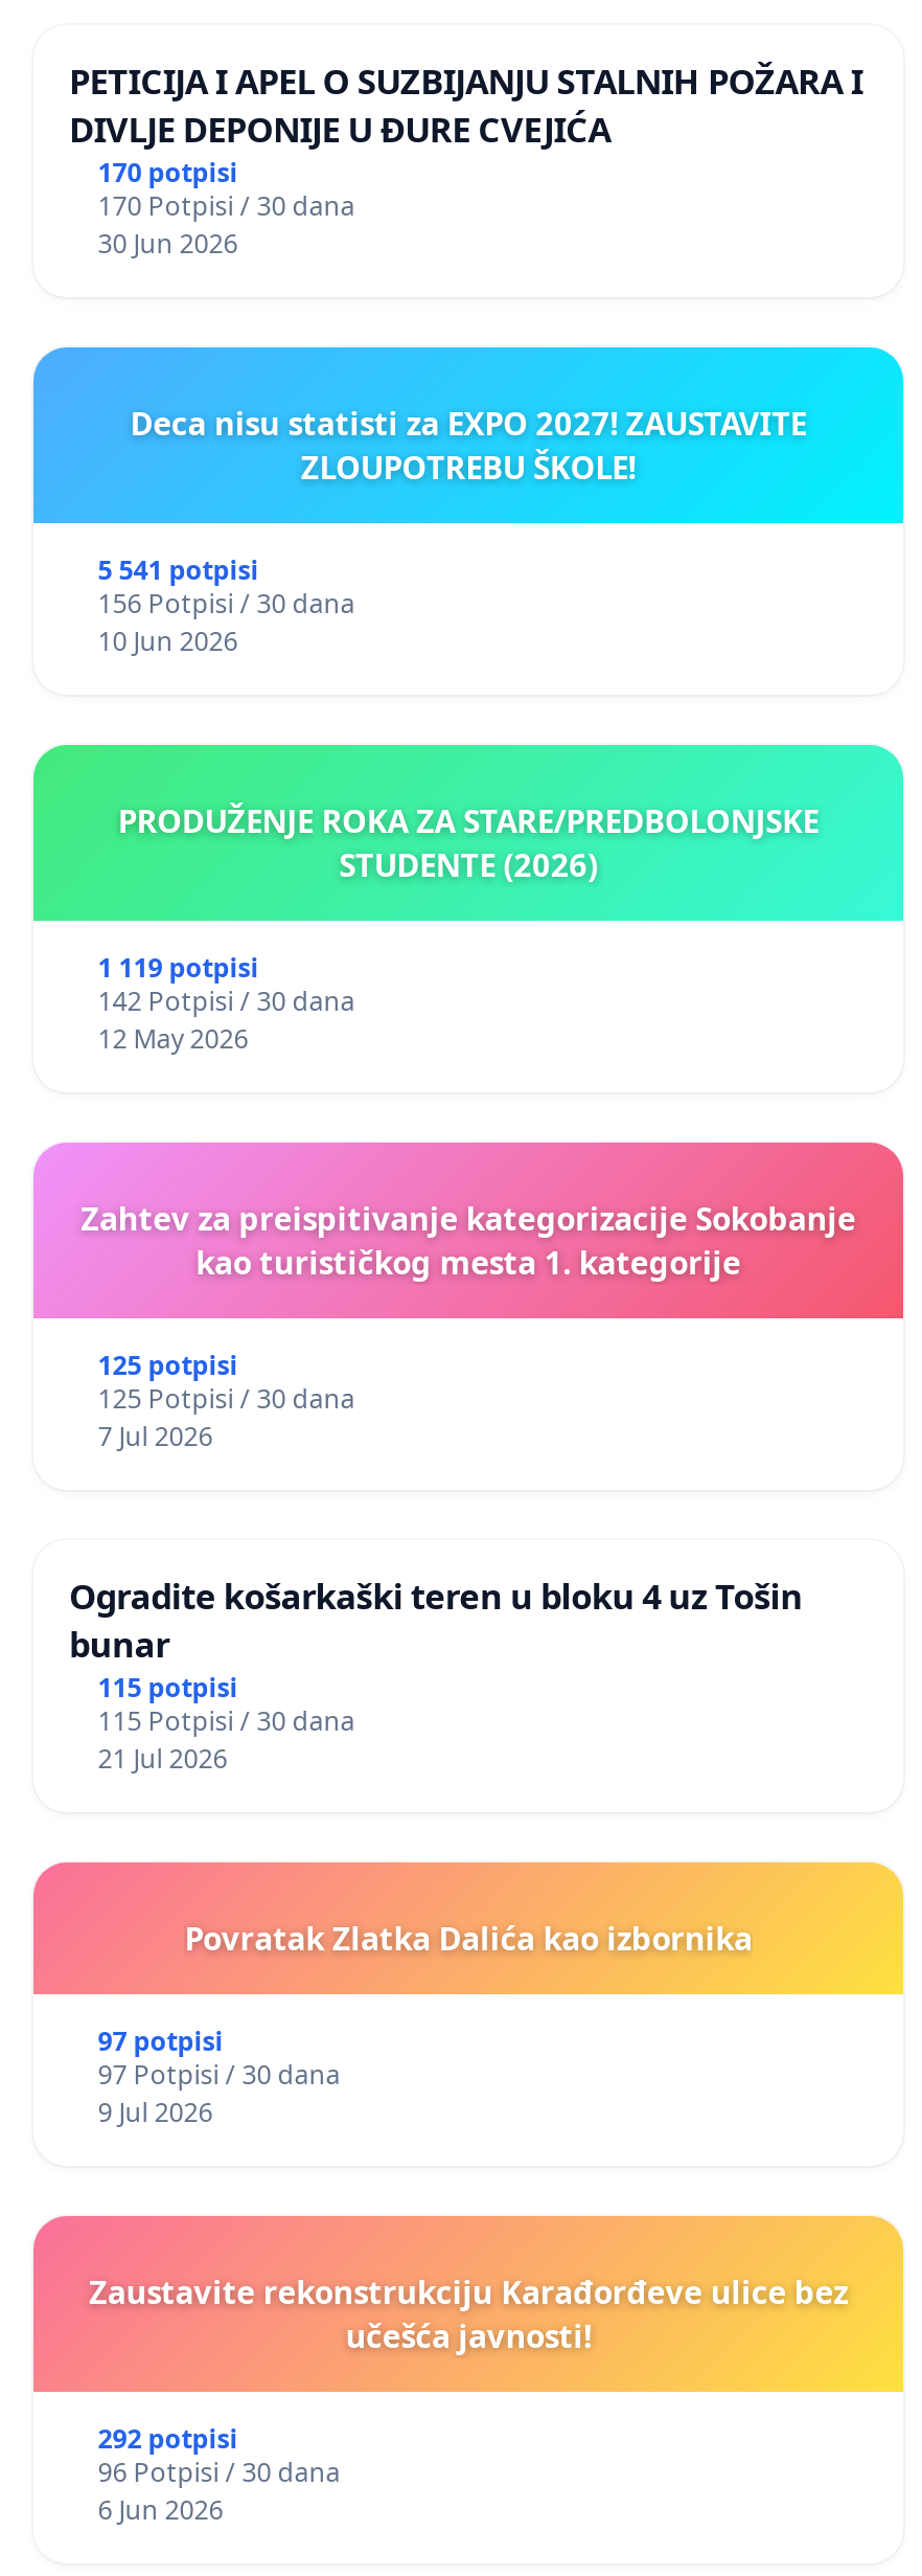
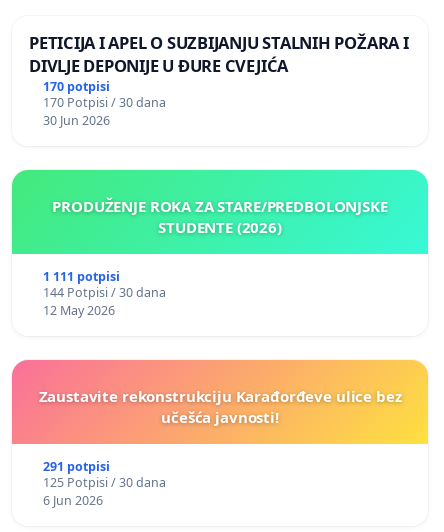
- [image]
- Deca nisu statisti za EXPO 2027! ZAUSTAVITE
- ZLOUPOTREBU ŠKOLE!
- 5 541 potpisi
- 156 Potpisi / 30 dana
- 10 Jun 2026

- 1 119 potpisi
+ 1 111 potpisi

- 142 Potpisi / 30 dana
+ 144 Potpisi / 30 dana

- [image]
- Zahtev za preispitivanje kategorizacije Sokobanje
- kao turističkog mesta 1. kategorije
- 125 potpisi
- 125 Potpisi / 30 dana
- 7 Jul 2026
- Ogradite košarkaški teren u bloku 4 uz Tošin
- bunar
- 115 potpisi
- 115 Potpisi / 30 dana
- 21 Jul 2026

- Povratak Zlatka Dalića kao izbornika
- 97 potpisi
- 97 Potpisi / 30 dana
- 9 Jul 2026

- 292 potpisi
+ 291 potpisi

- 96 Potpisi / 30 dana
+ 125 Potpisi / 30 dana
